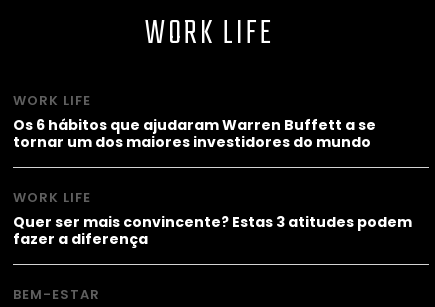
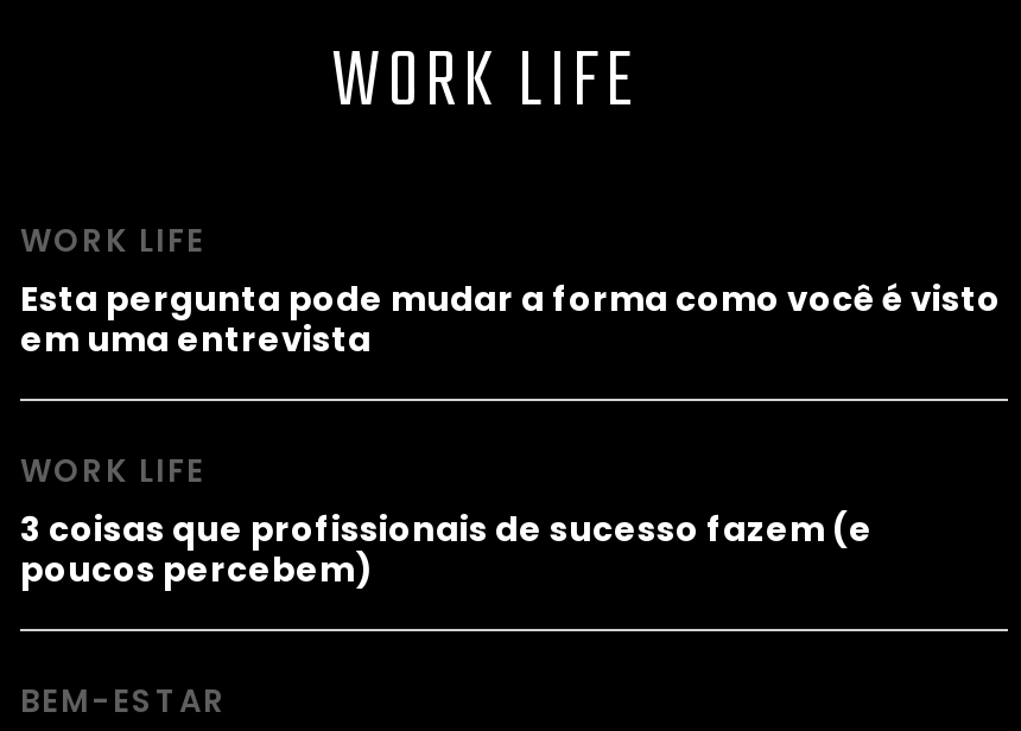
- Os 6 hábitos que ajudaram Warren Buffett a se
- tornar um dos maiores investidores do mundo
+ Esta pergunta pode mudar a forma como você é visto
+ em uma entrevista

- Quer ser mais convincente? Estas 3 atitudes podem
- fazer a diferença
+ 3 coisas que profissionais de sucesso fazem (e
+ poucos percebem)
